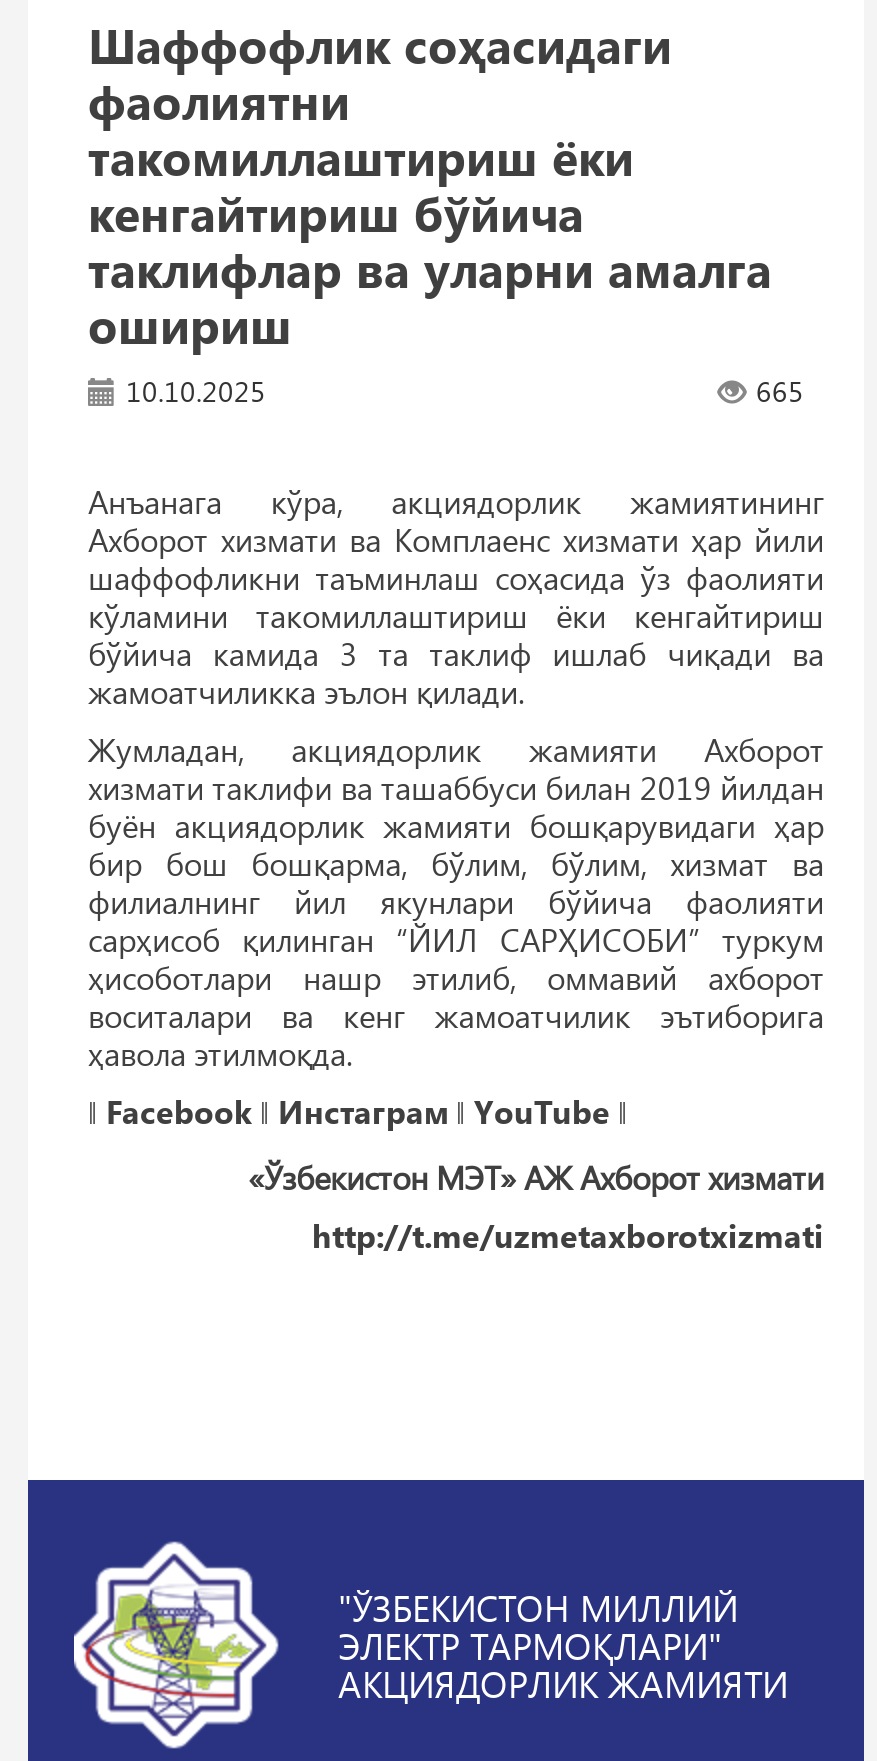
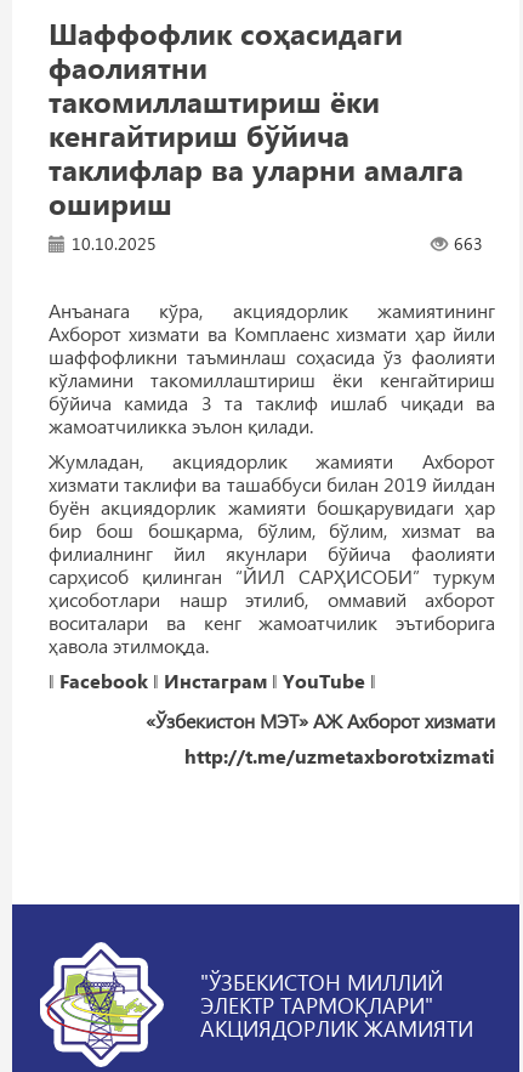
- 665
+ 663
